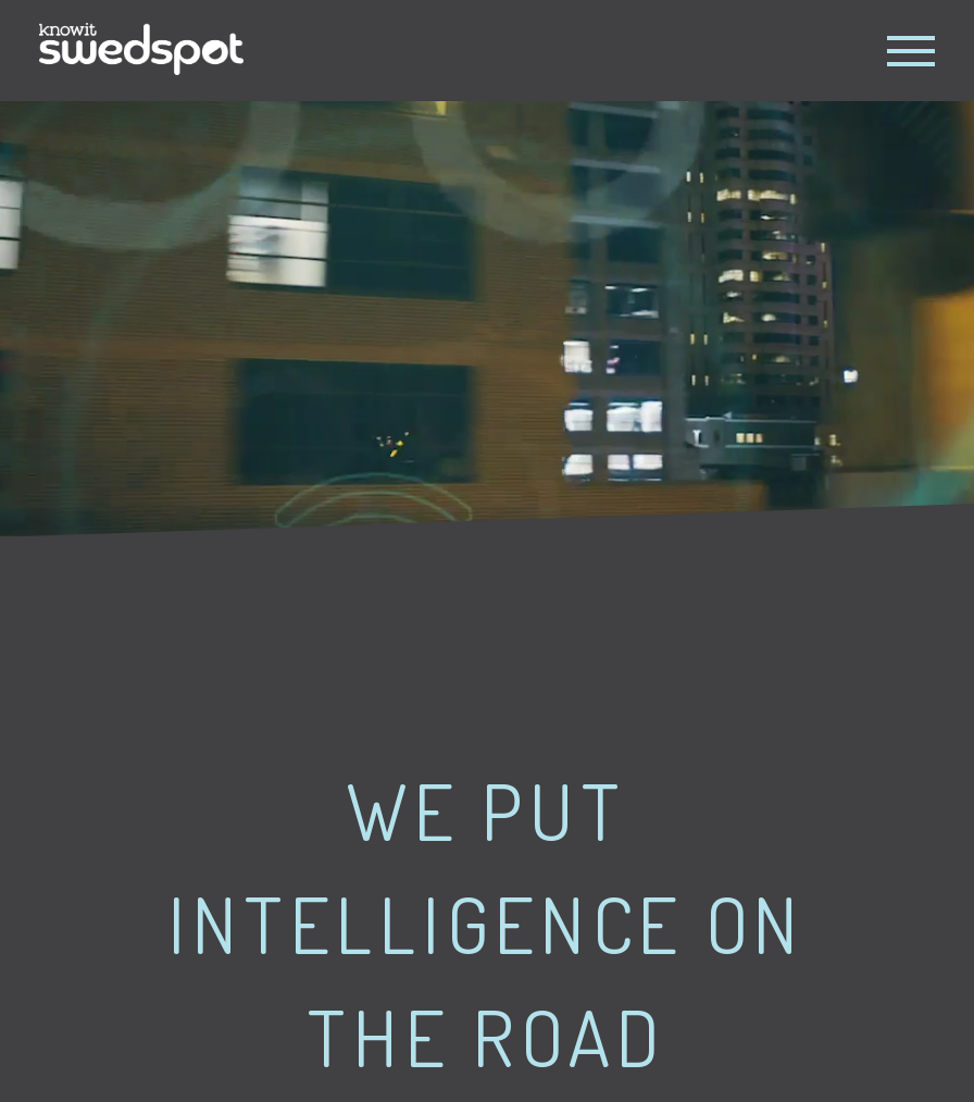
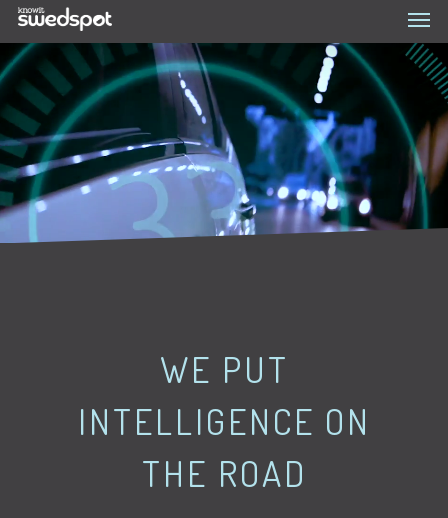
- [image]
+ [image]
